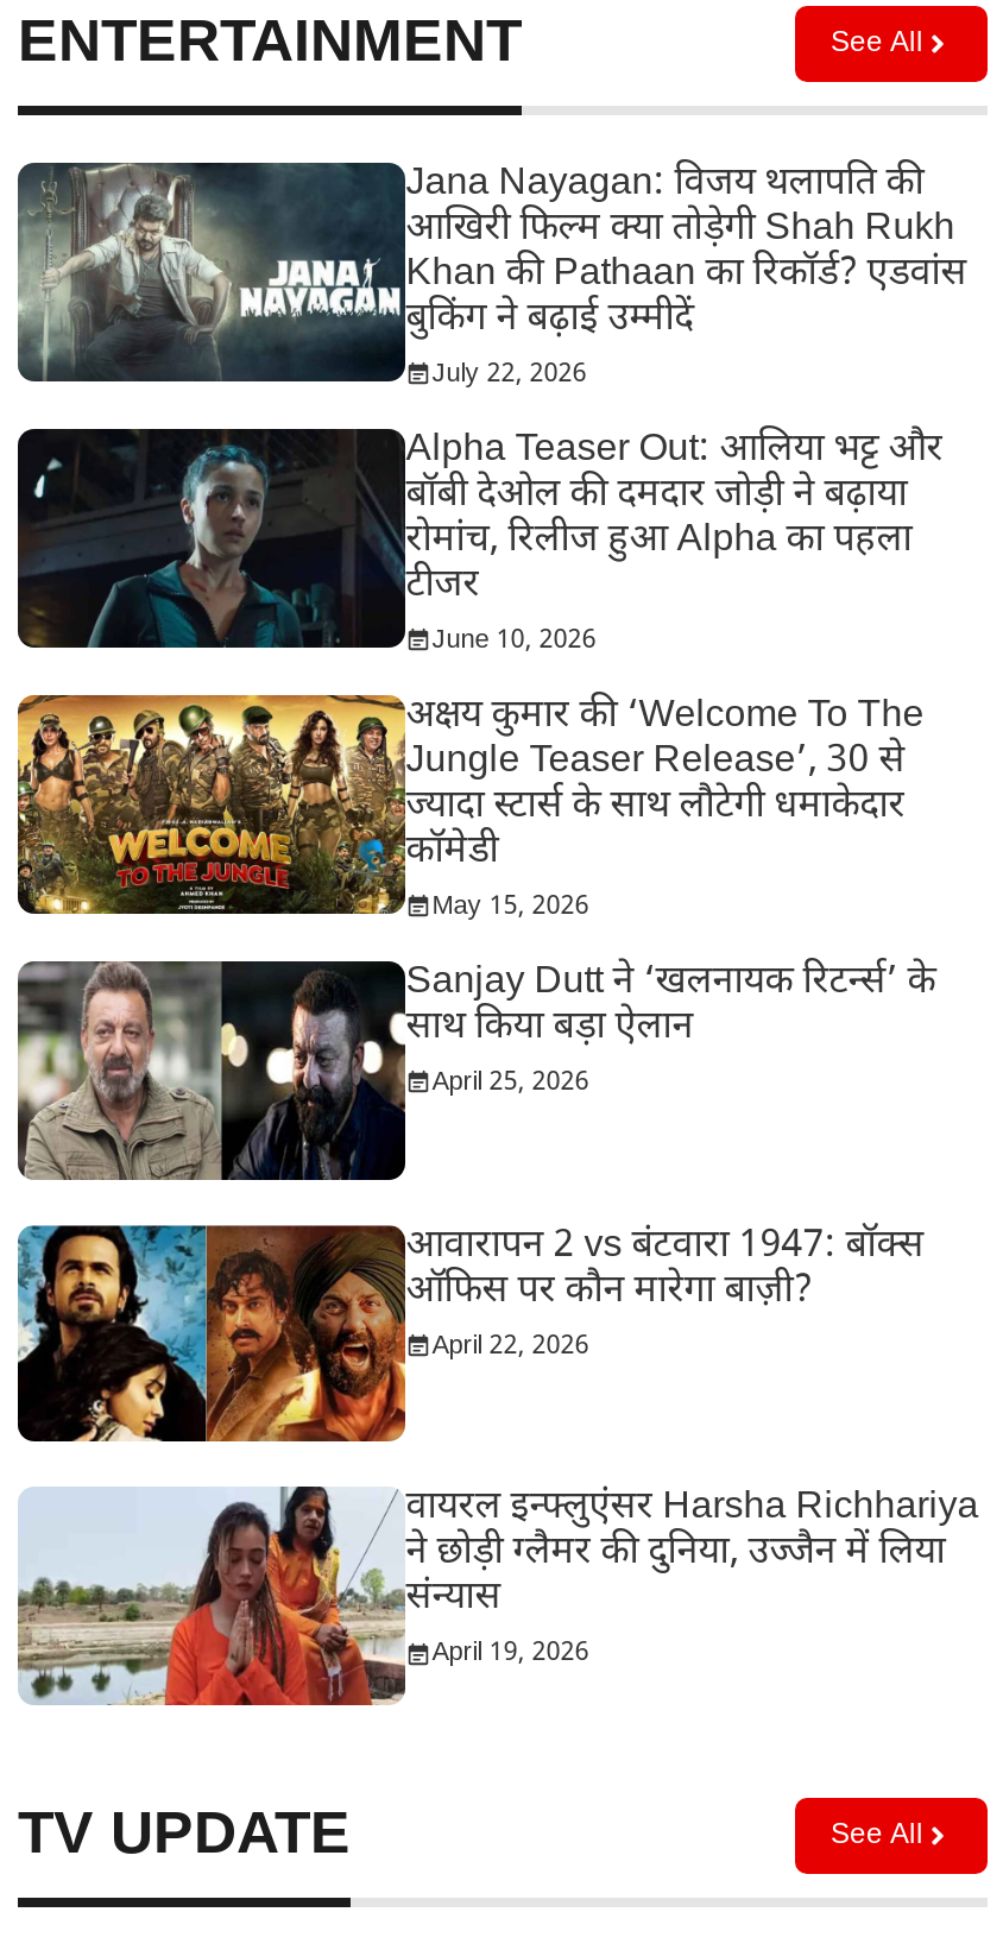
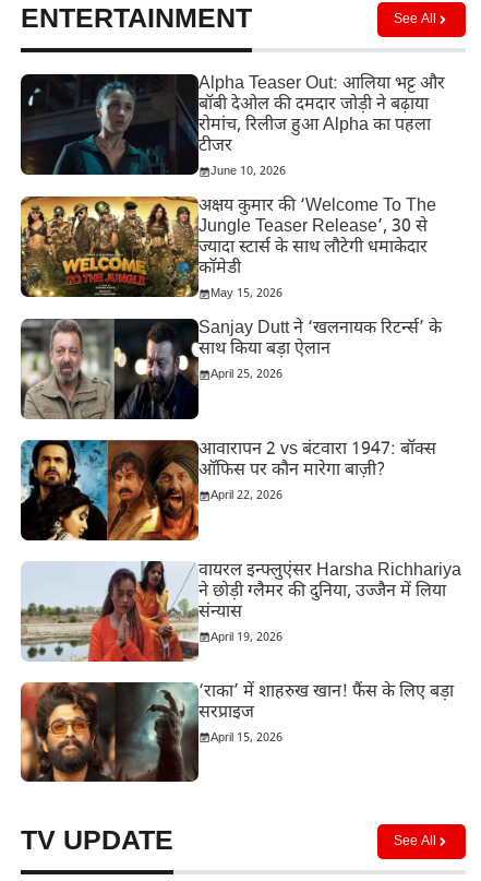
- [image]
- Jana Nayagan: विजय थलापति की
- आखिरी फिल्म क्या तोड़ेगी Shah Rukh
- Khan की Pathaan का रिकॉर्ड? एडवांस
- बुकिंग ने बढ़ाई उम्मीदें
- July 22, 2026

moved up: [image] | Alpha Teaser Out: आलिया भट्ट और | बॉबी देओल की दमदार जोड़ी ने बढ़ाया | ... | संन्यास | April 19, 2026

+ [image]
+ ‘राका’ में शाहरुख खान! फैंस के लिए बड़ा
+ सरप्राइज
+ April 15, 2026
